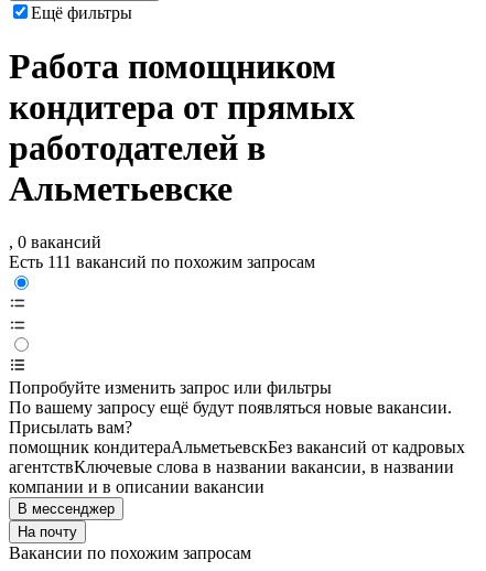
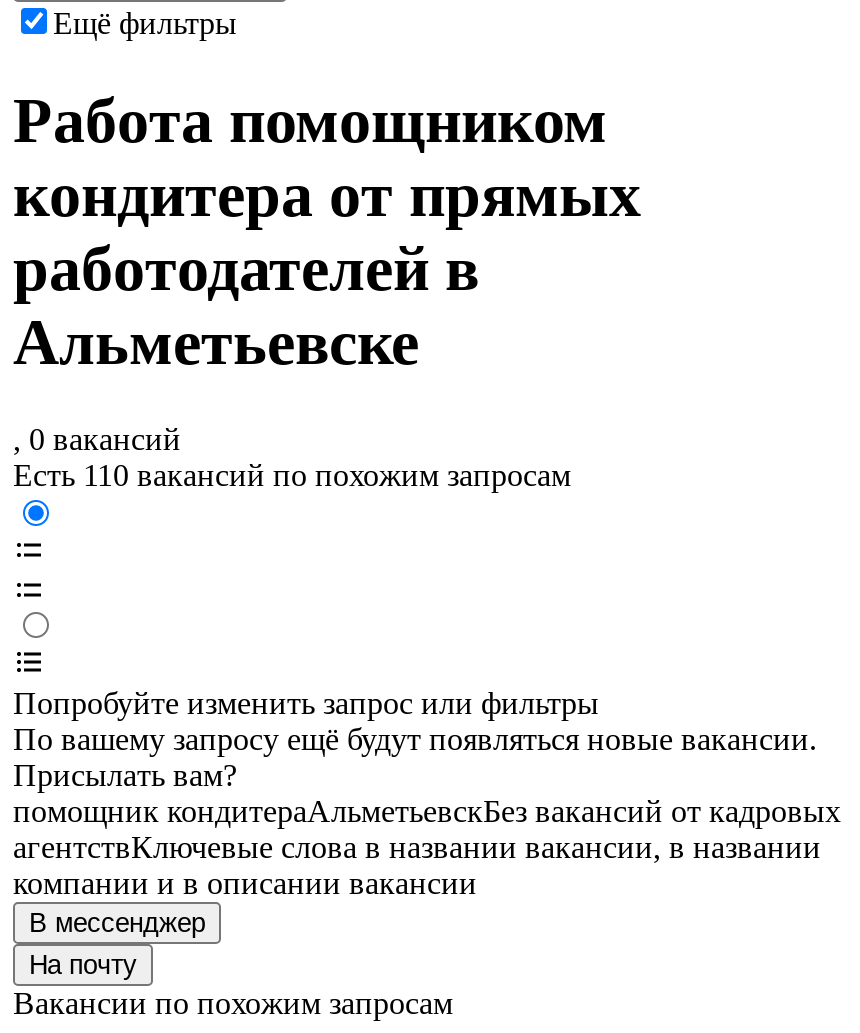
- Есть 111 вакансий по похожим запросам
+ Есть 110 вакансий по похожим запросам
